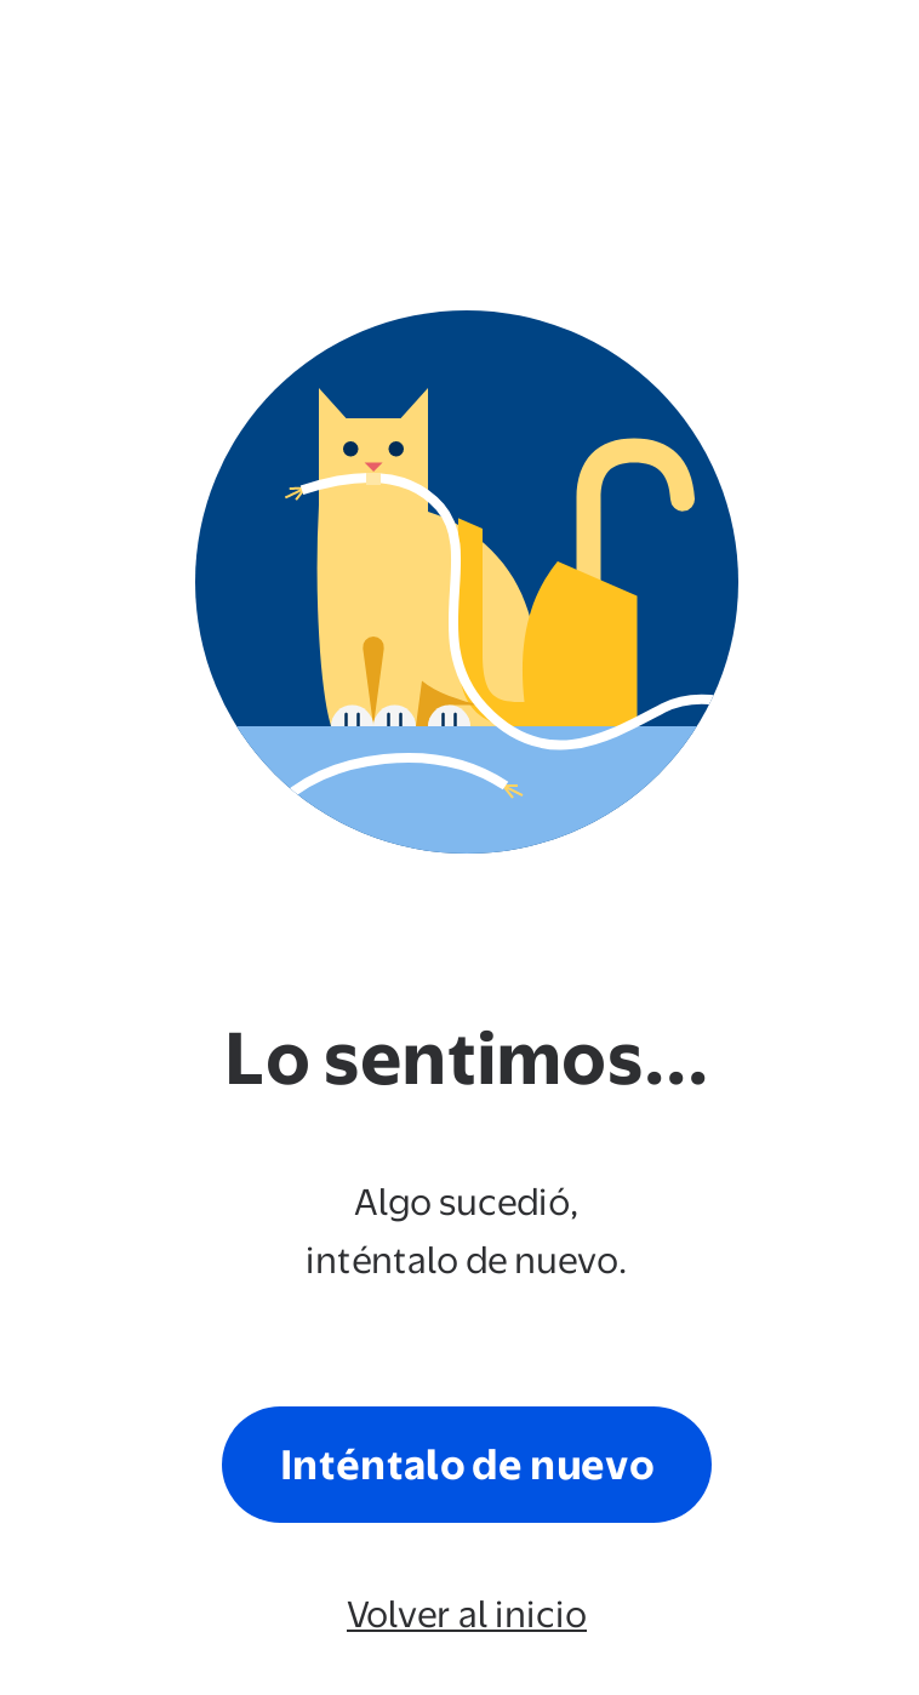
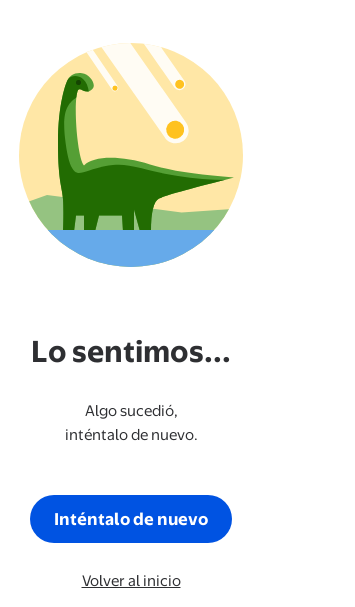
- [image]
+ [image]
